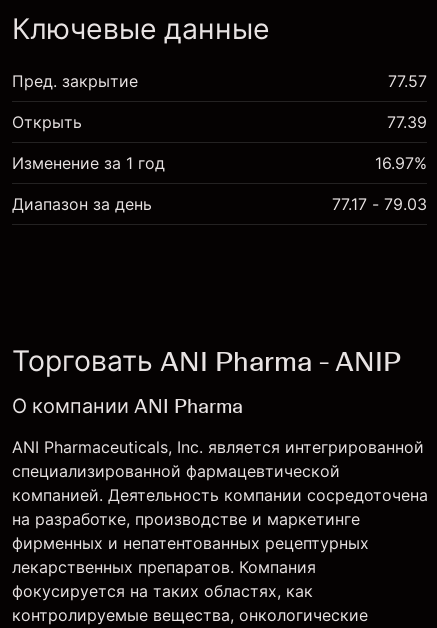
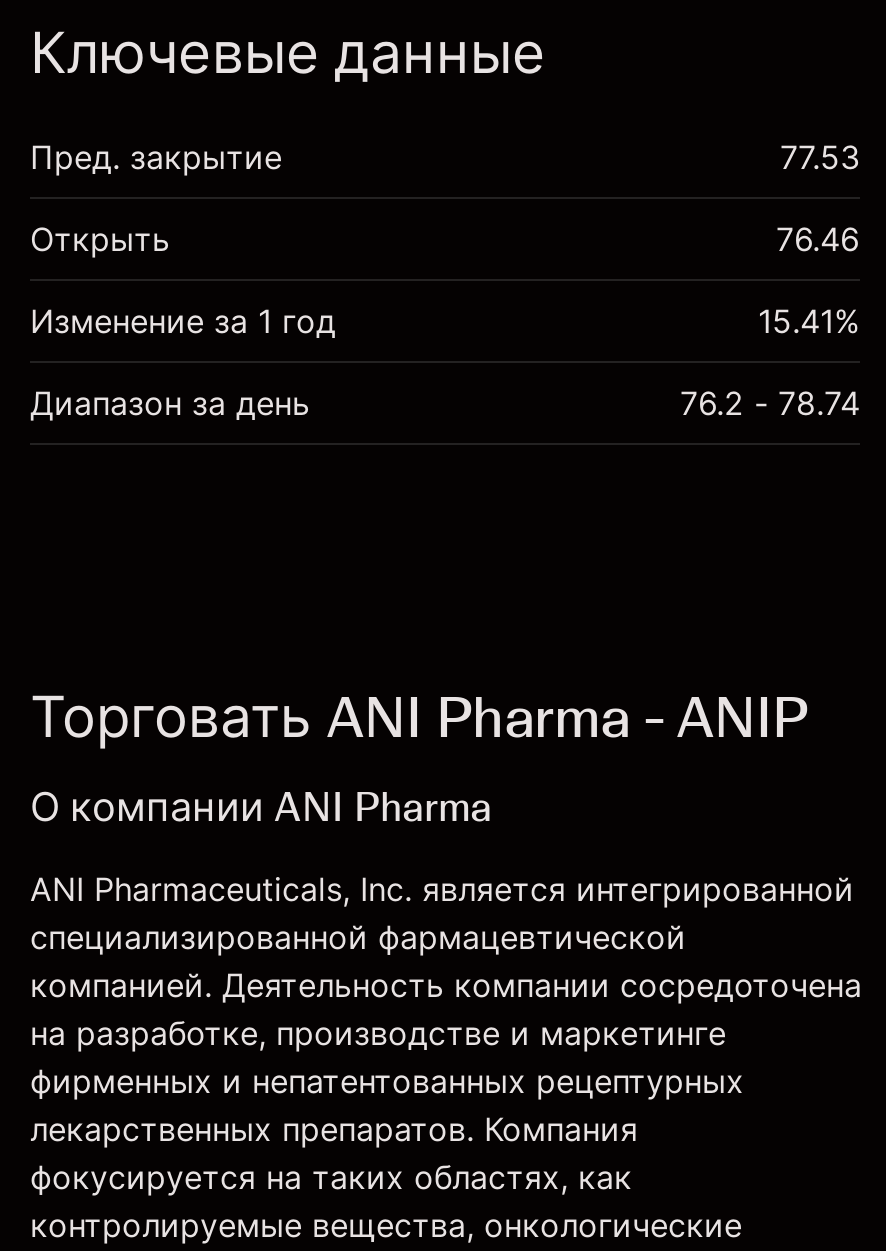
- 77.57
+ 77.53

- 77.39
+ 76.46

- 16.97%
+ 15.41%

- 77.17 - 79.03
+ 76.2 - 78.74
